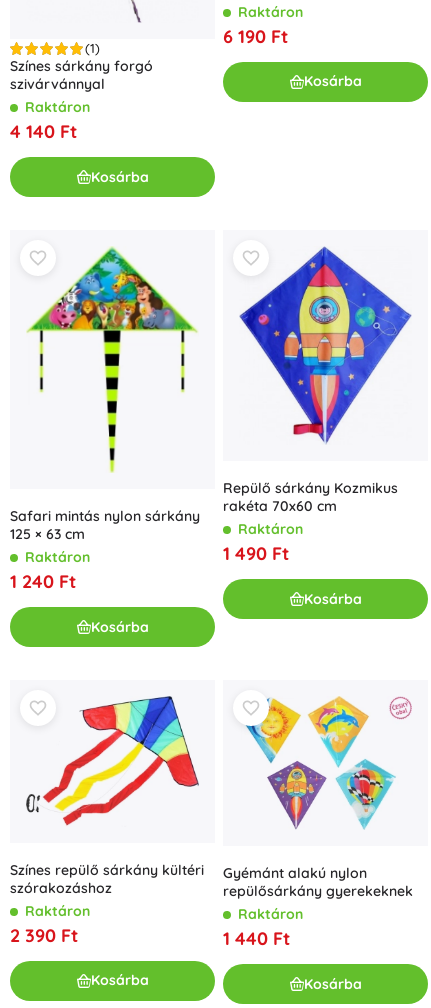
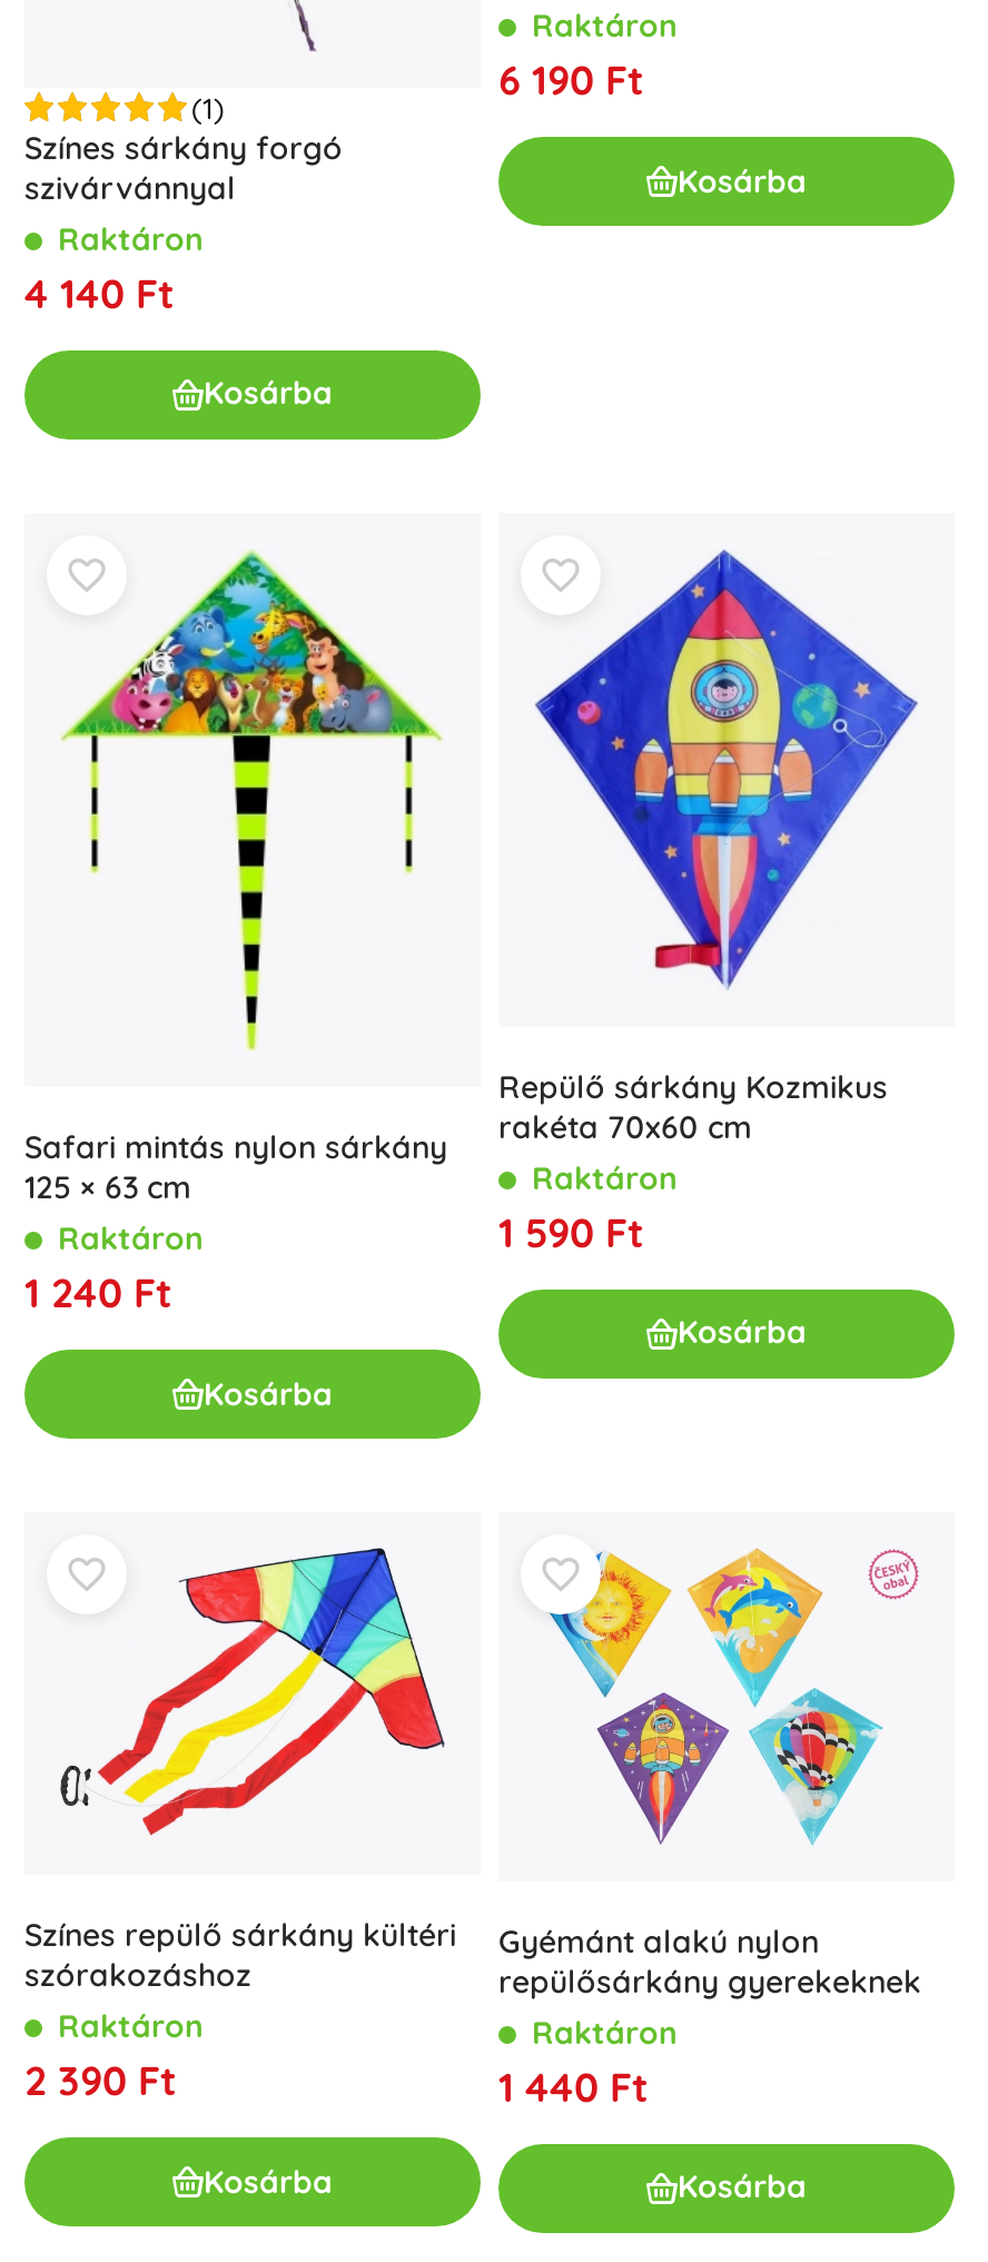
- 1 490 Ft
+ 1 590 Ft
